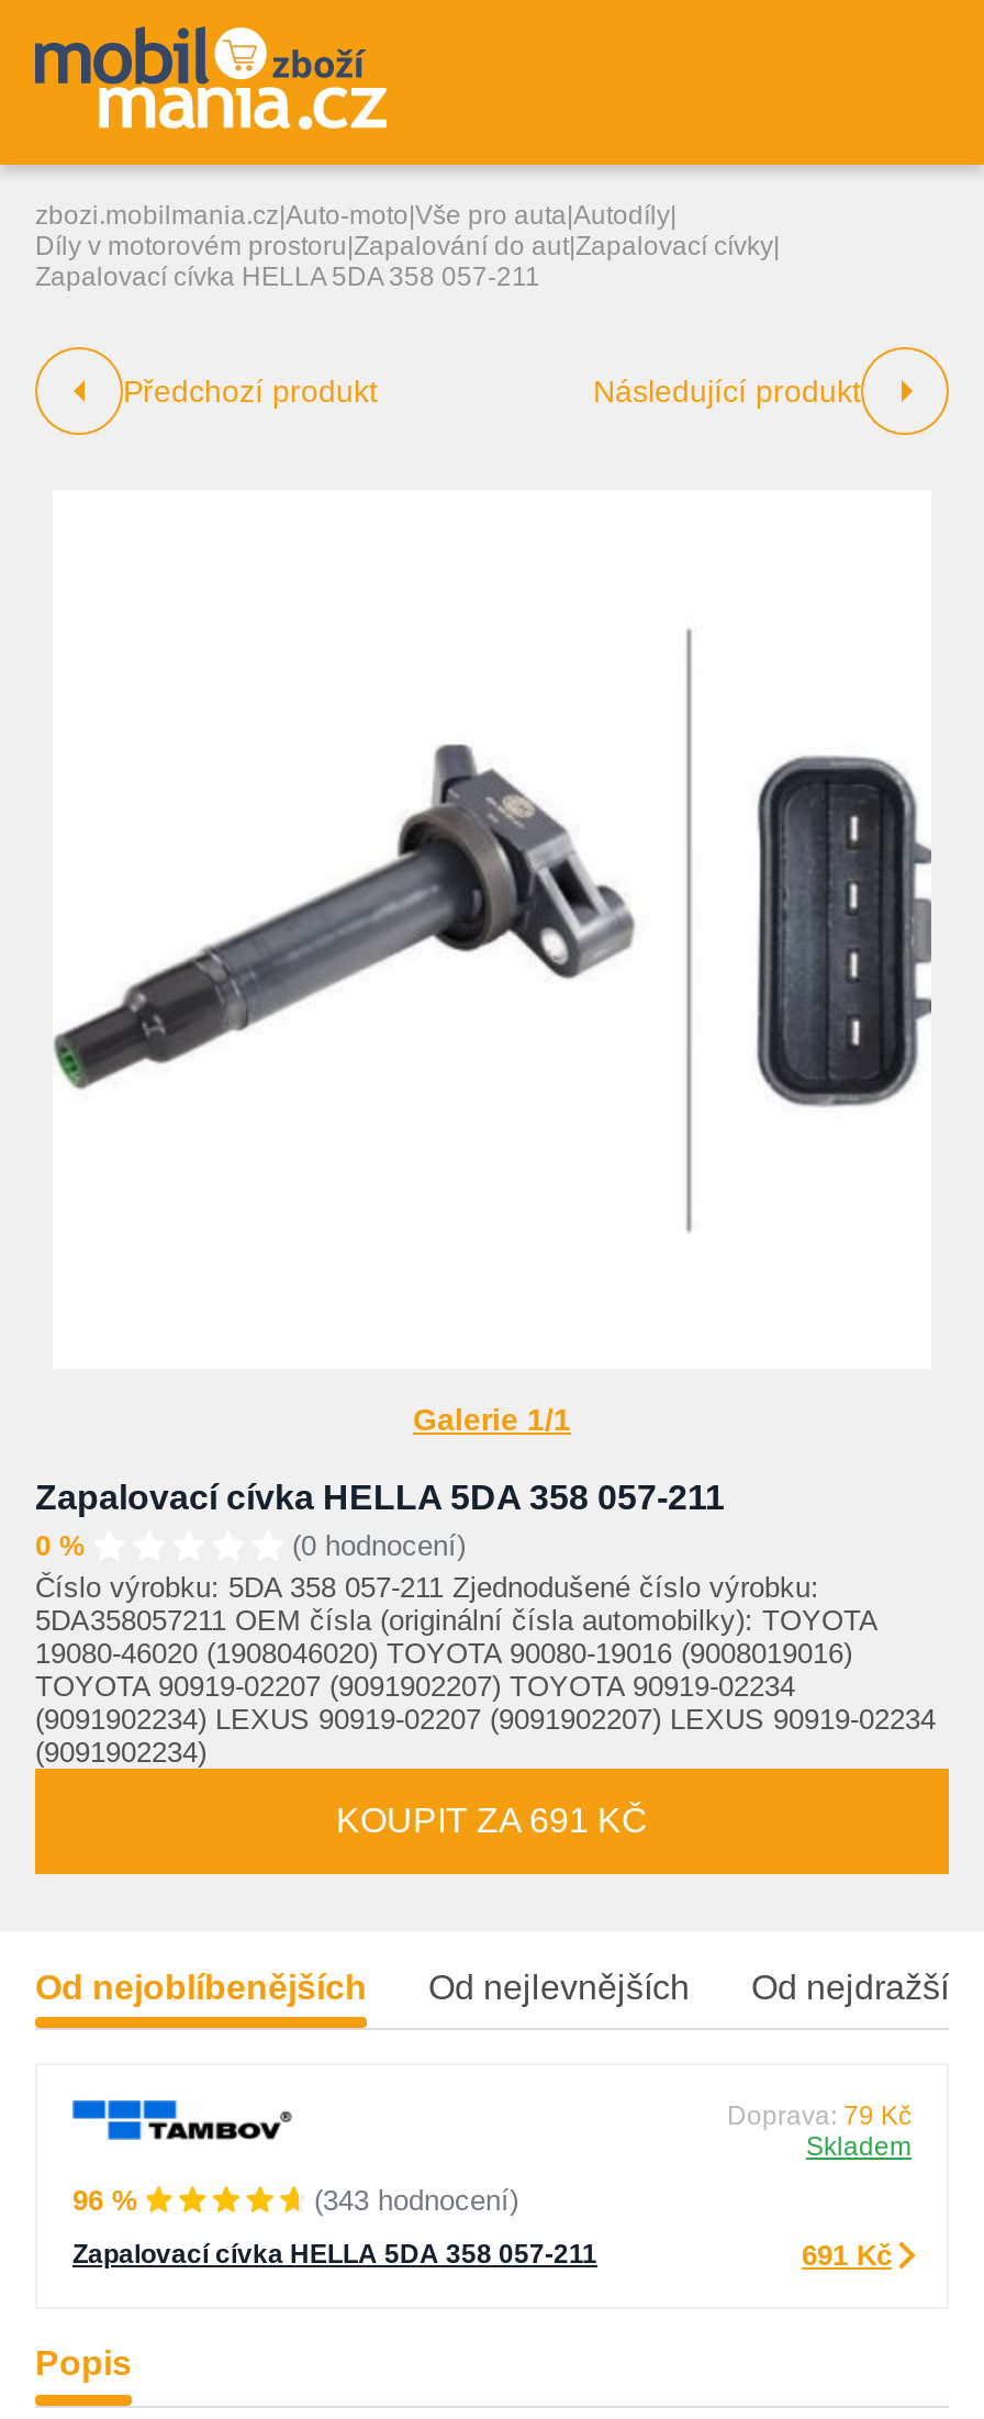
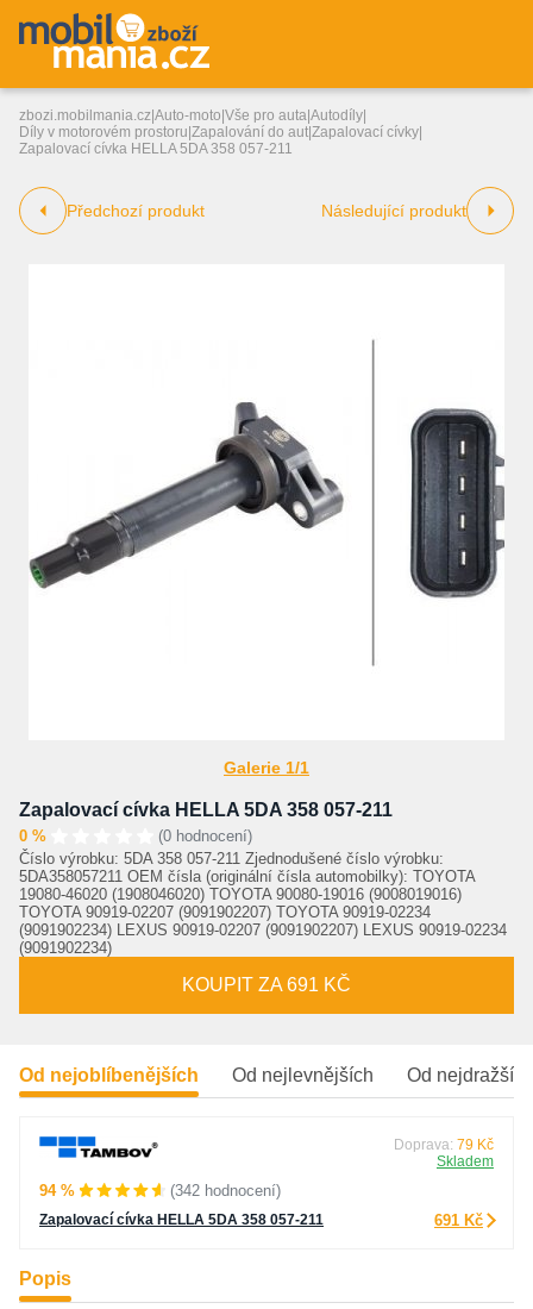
- 96 %
+ 94 %

- (343 hodnocení)
+ (342 hodnocení)
